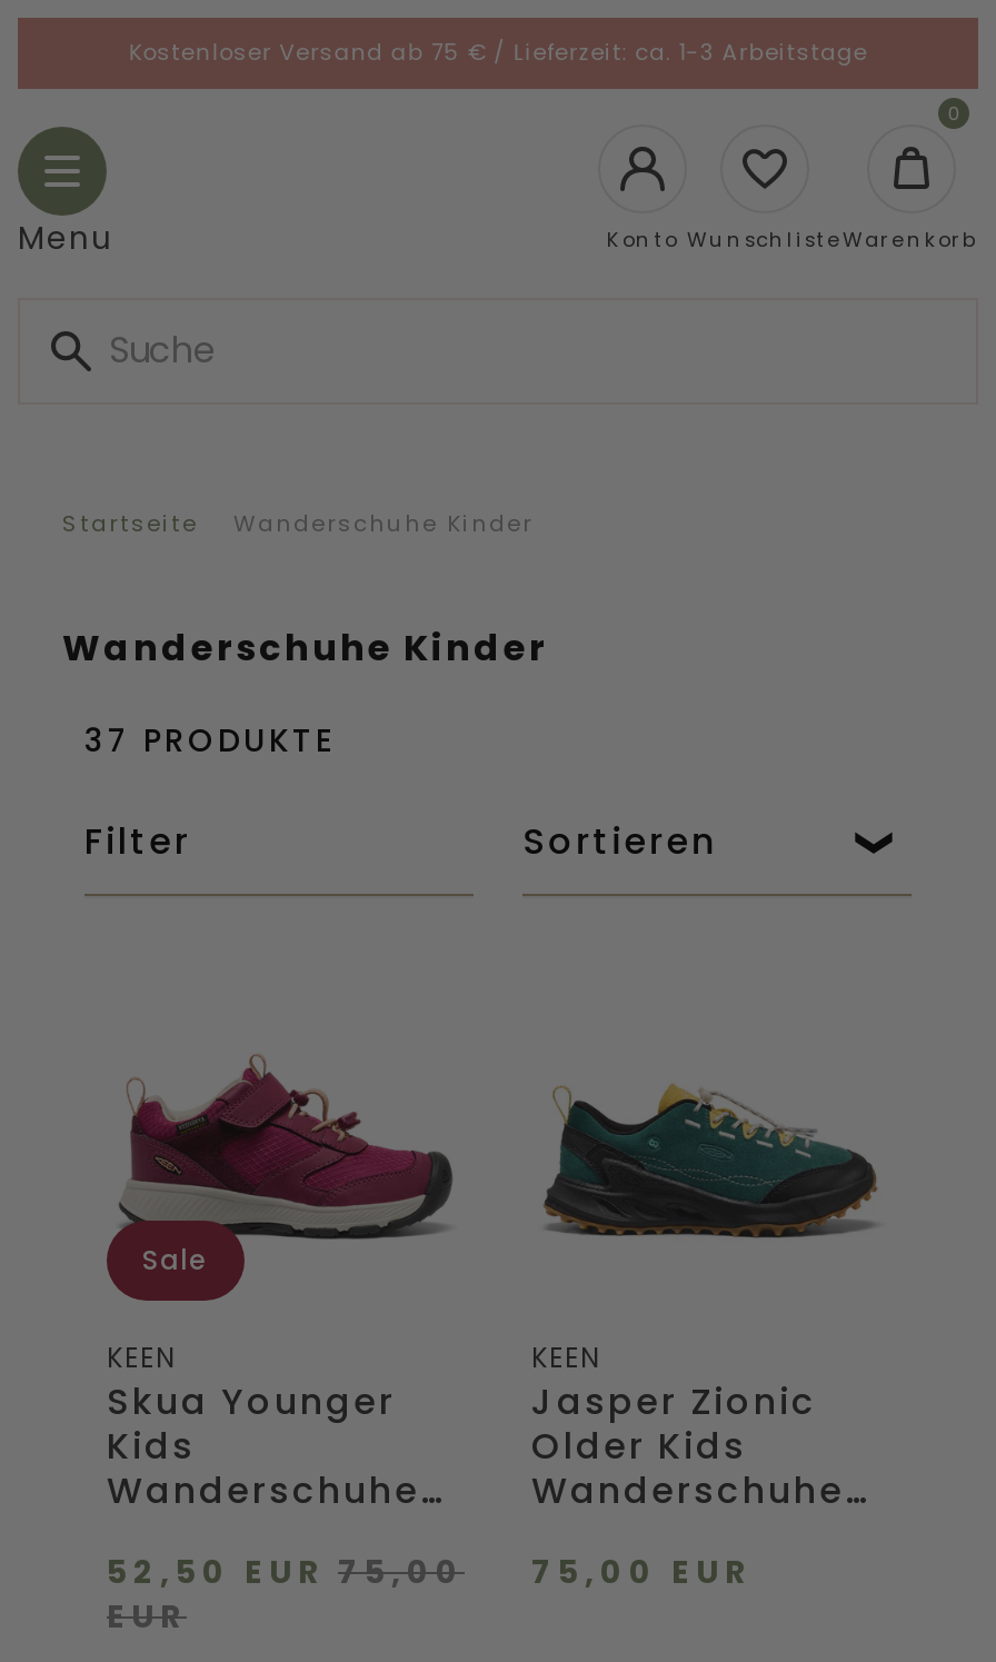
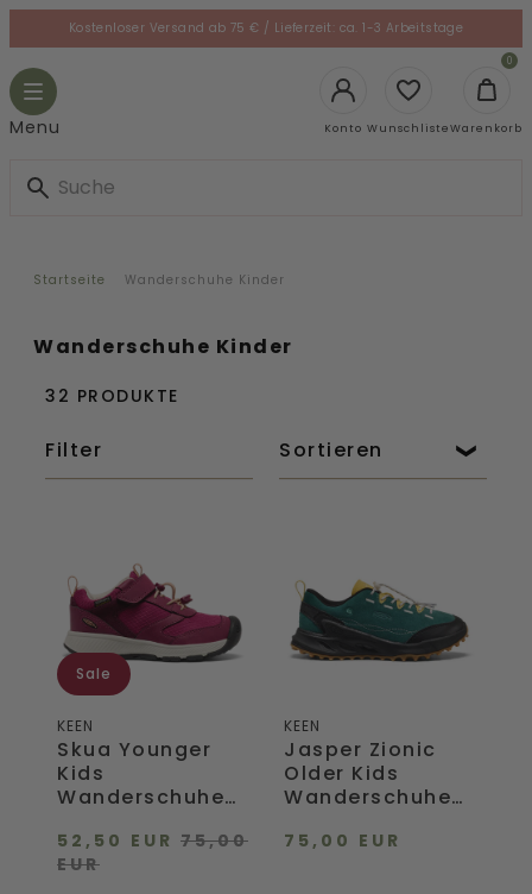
- 37 PRODUKTE
+ 32 PRODUKTE
